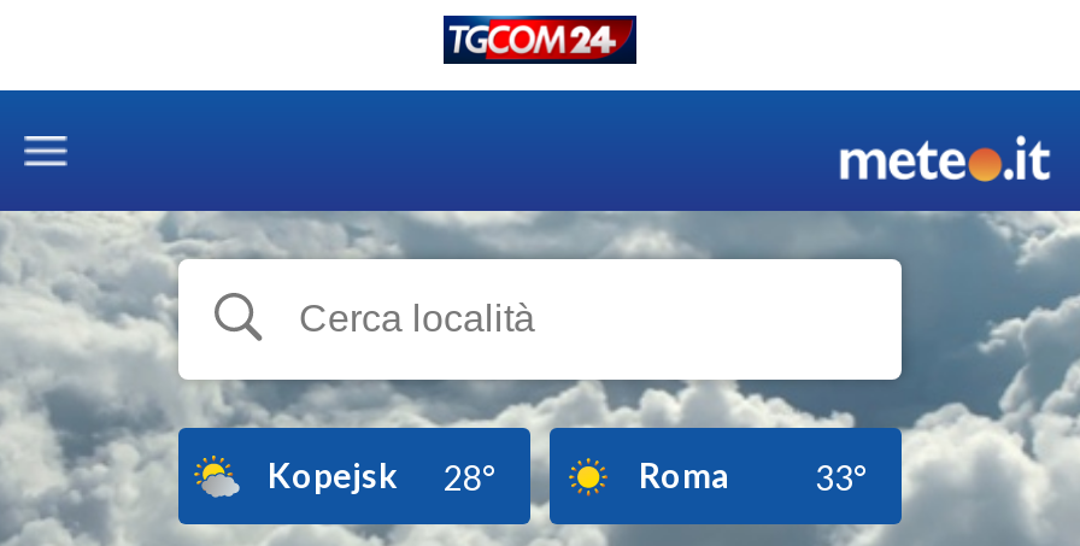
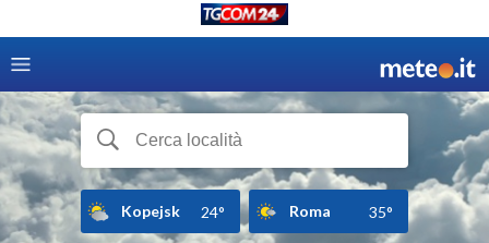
- Kopejsk 28°
+ Kopejsk 24°

- 33°
+ 35°
